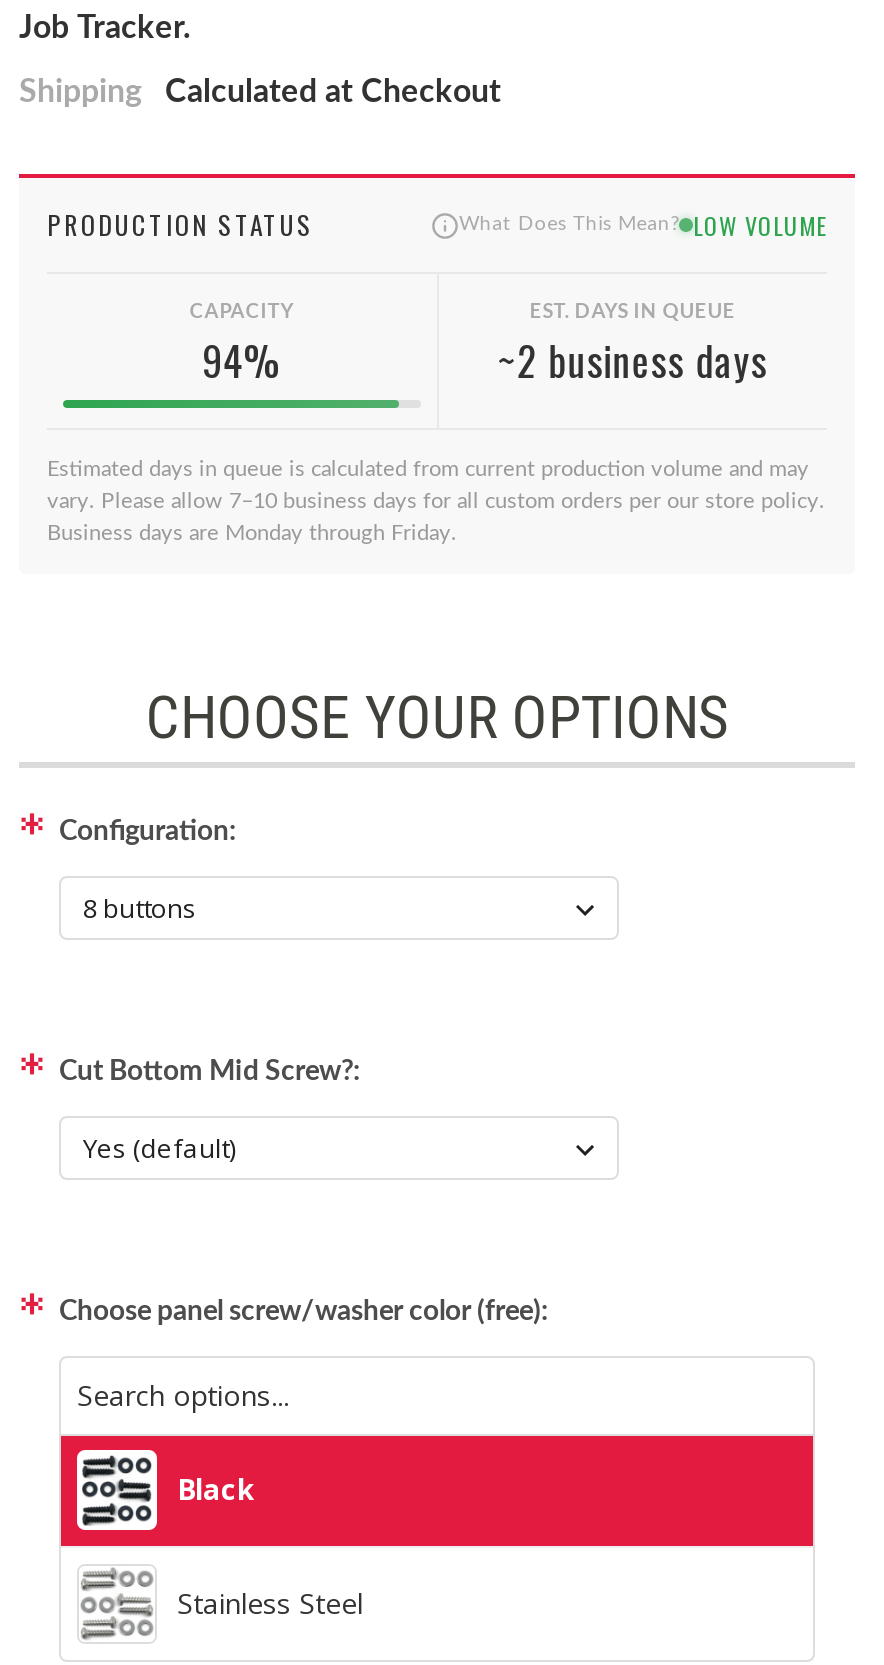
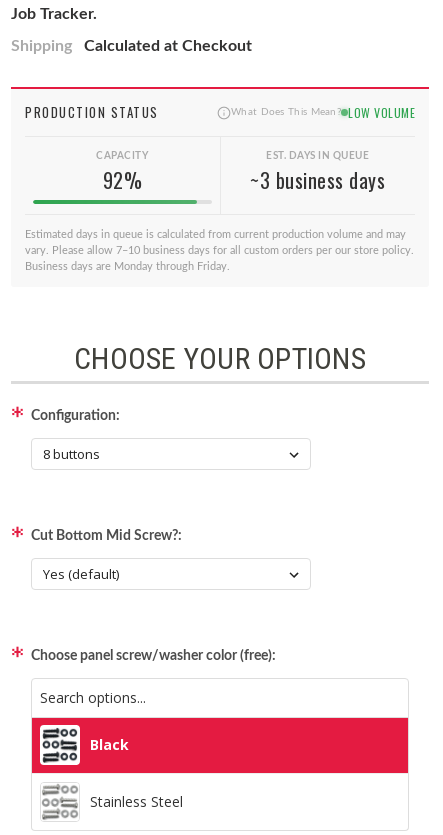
- 94%
+ 92%

- ~2 business days
+ ~3 business days
